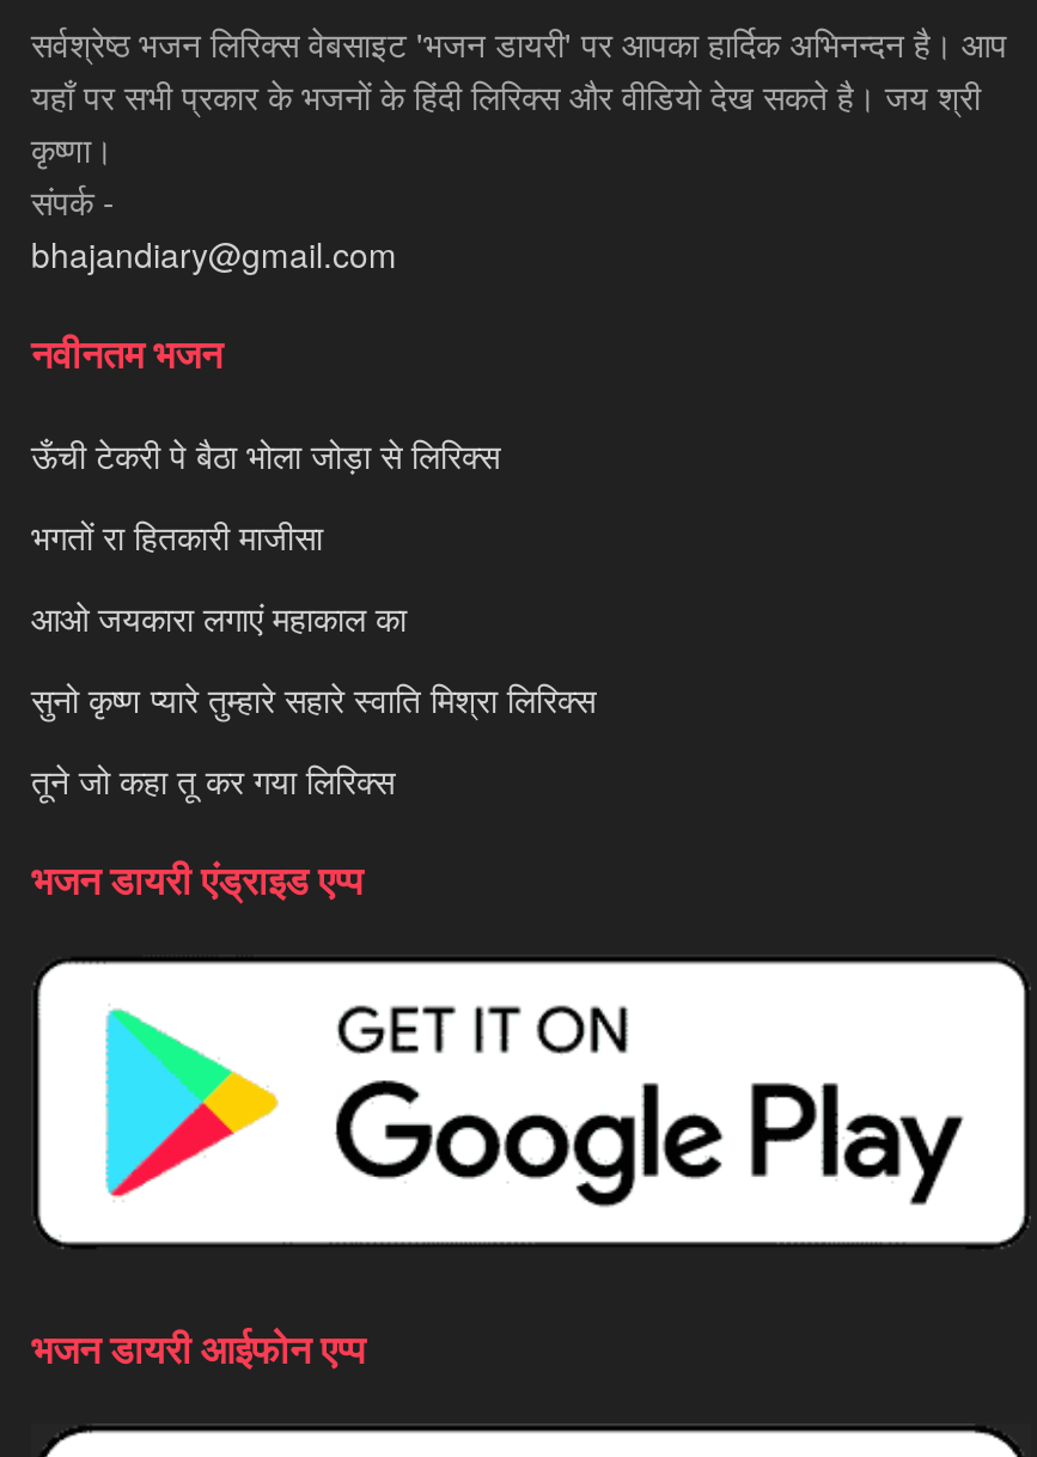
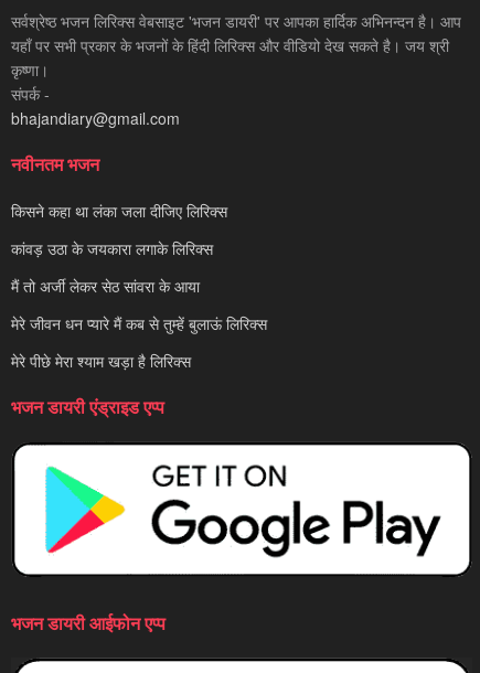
- ऊँची टेकरी पे बैठा भोला जोड़ा से लिरिक्स
+ किसने कहा था लंका जला दीजिए लिरिक्स

- भगतों रा हितकारी माजीसा
+ कांवड़ उठा के जयकारा लगाके लिरिक्स

- आओ जयकारा लगाएं महाकाल का
+ मैं तो अर्जी लेकर सेठ सांवरा के आया

- सुनो कृष्ण प्यारे तुम्हारे सहारे स्वाति मिश्रा लिरिक्स
+ मेरे जीवन धन प्यारे मैं कब से तुम्हें बुलाऊं लिरिक्स

- तूने जो कहा तू कर गया लिरिक्स
+ मेरे पीछे मेरा श्याम खड़ा है लिरिक्स
